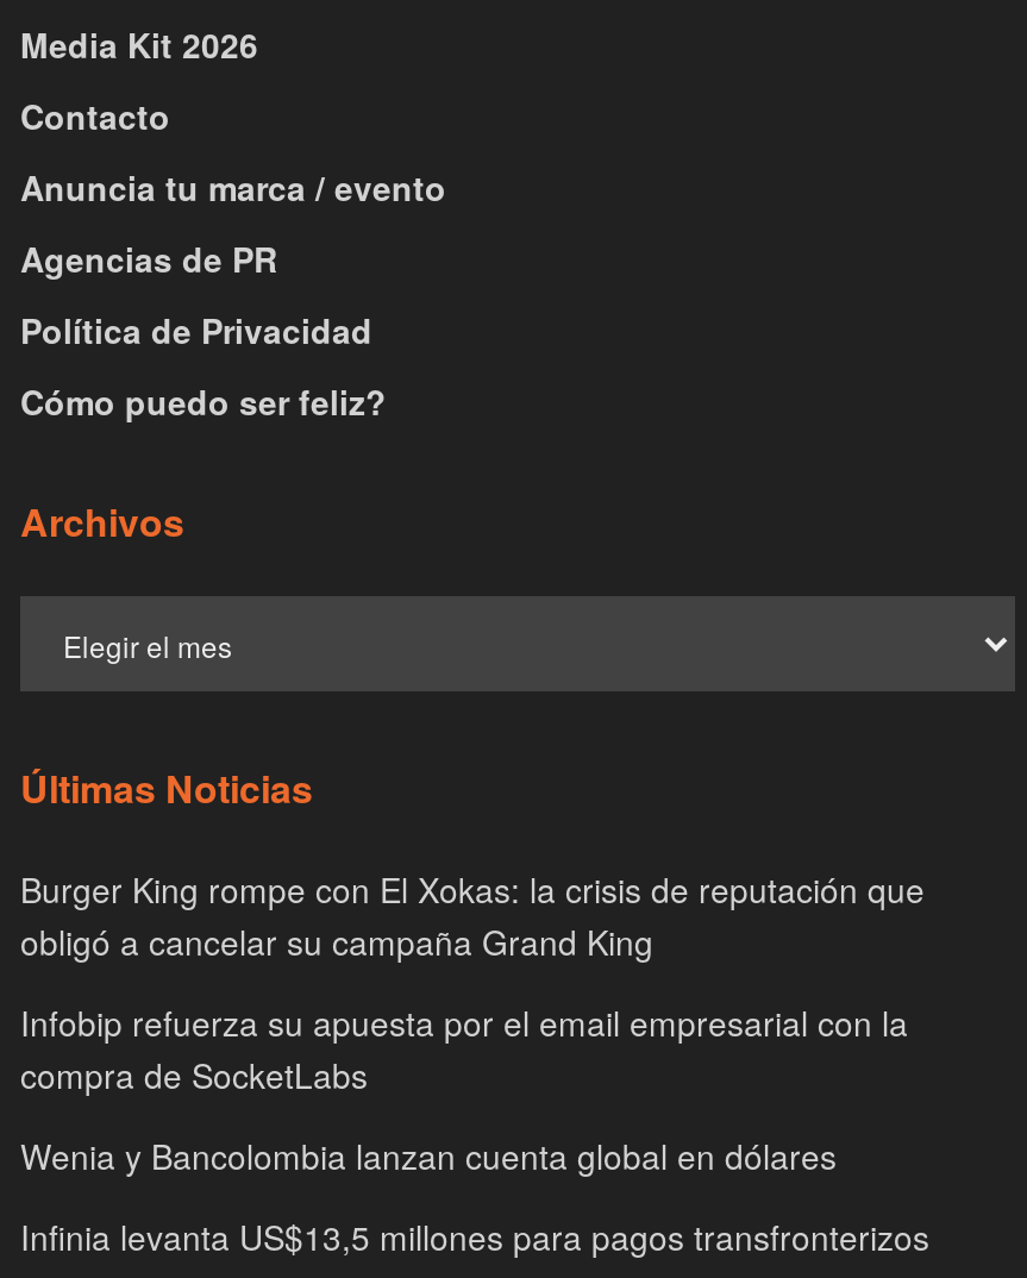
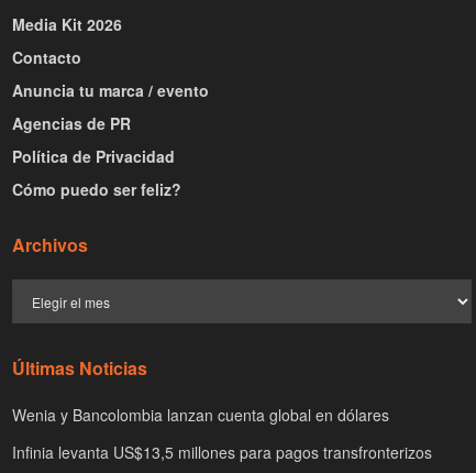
- Burger King rompe con El Xokas: la crisis de reputación que
- obligó a cancelar su campaña Grand King
- Infobip refuerza su apuesta por el email empresarial con la
- compra de SocketLabs
